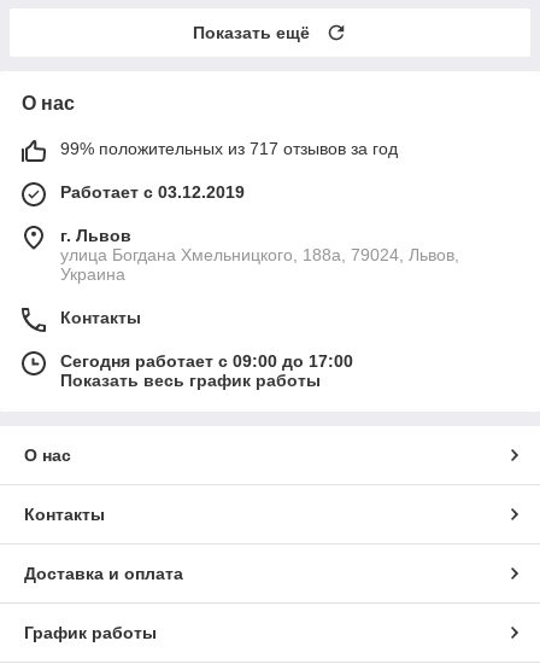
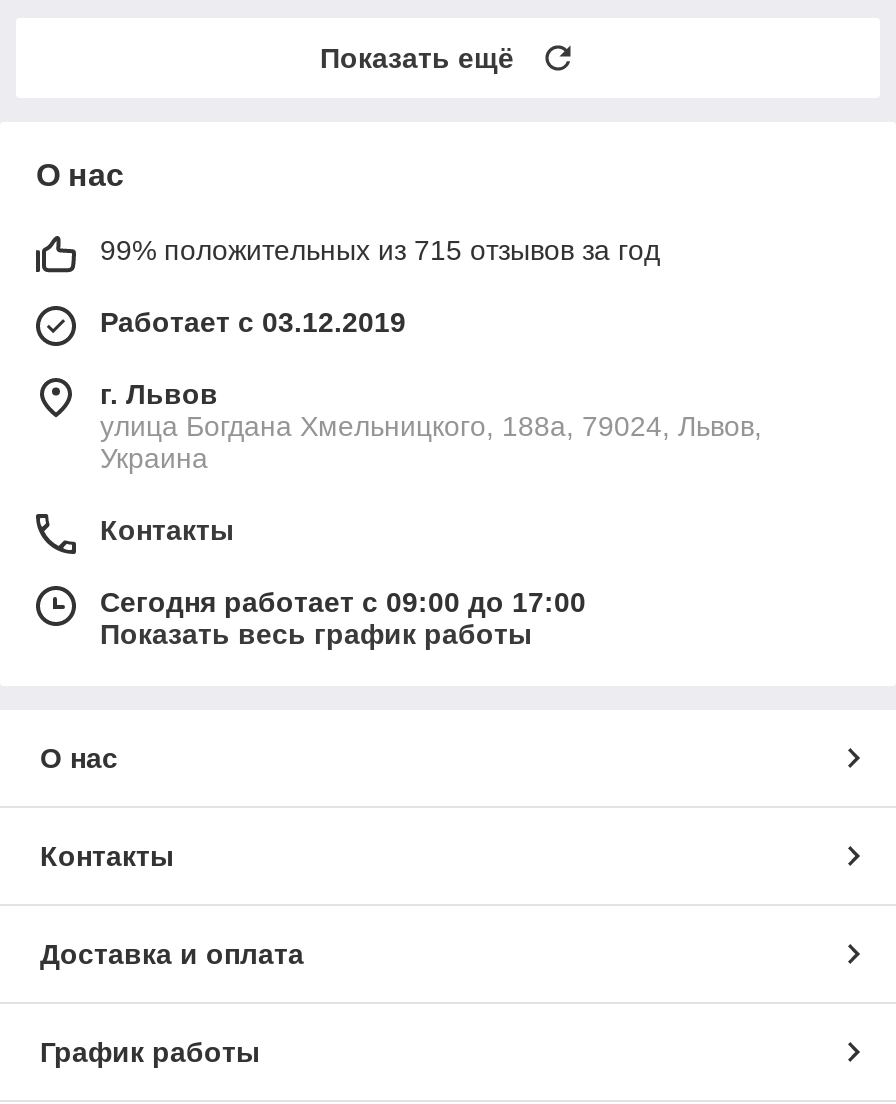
- 99% положительных из 717 отзывов за год
+ 99% положительных из 715 отзывов за год
